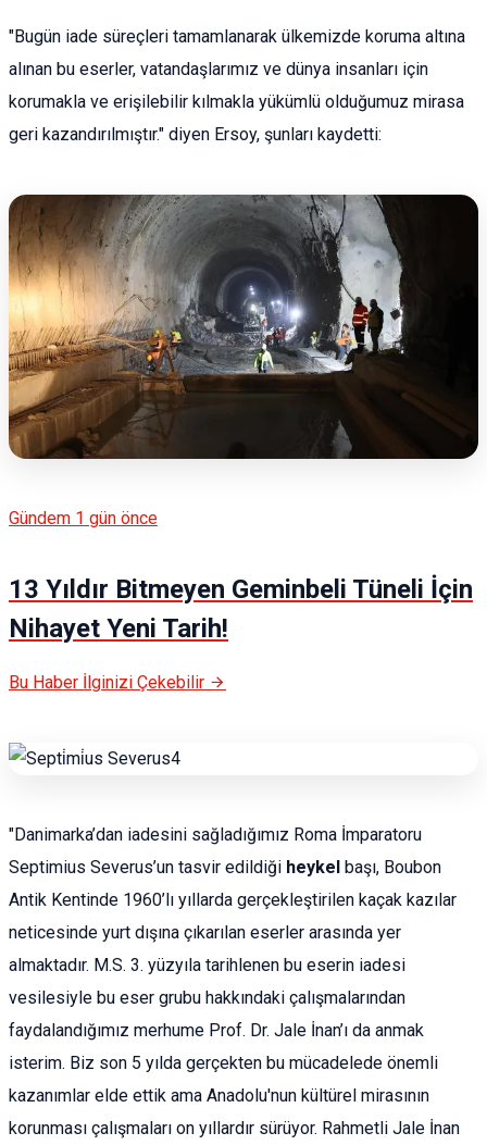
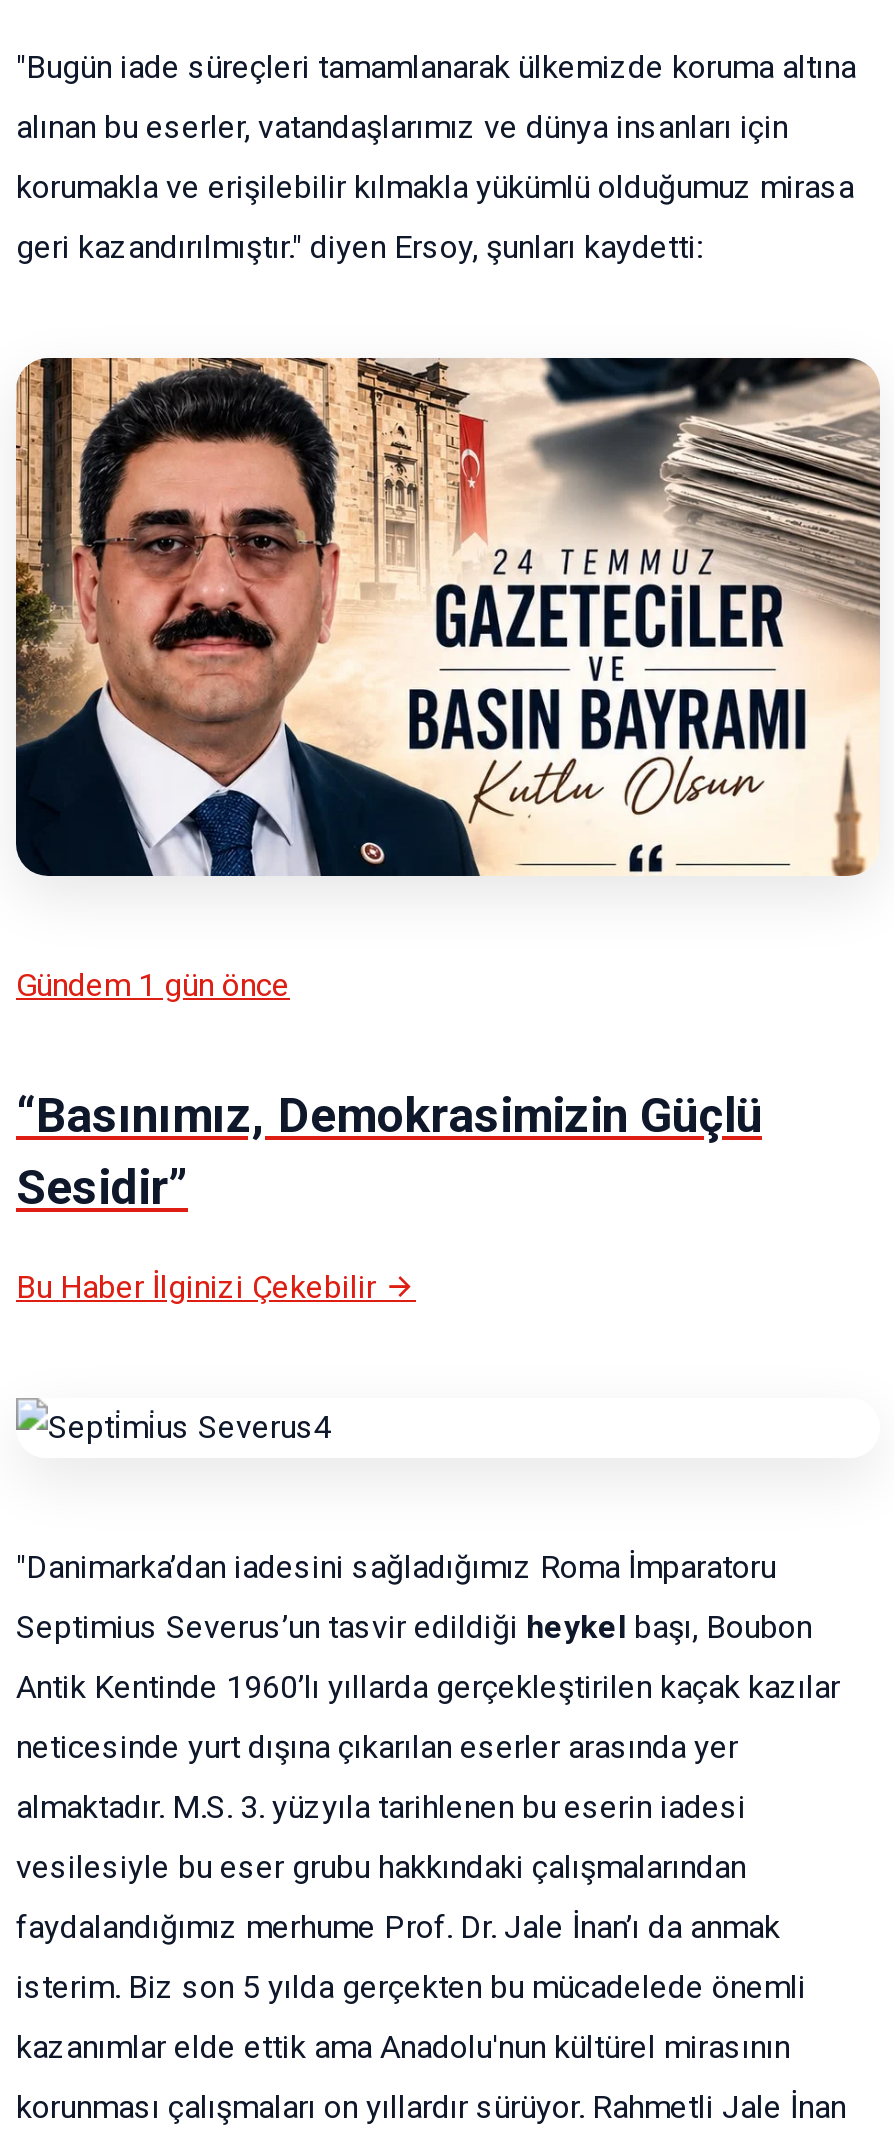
- [image]
+ [image]

- 13 Yıldır Bitmeyen Geminbeli Tüneli İçin
- Nihayet Yeni Tarih!
+ “Basınımız, Demokrasimizin Güçlü
+ Sesidir”
